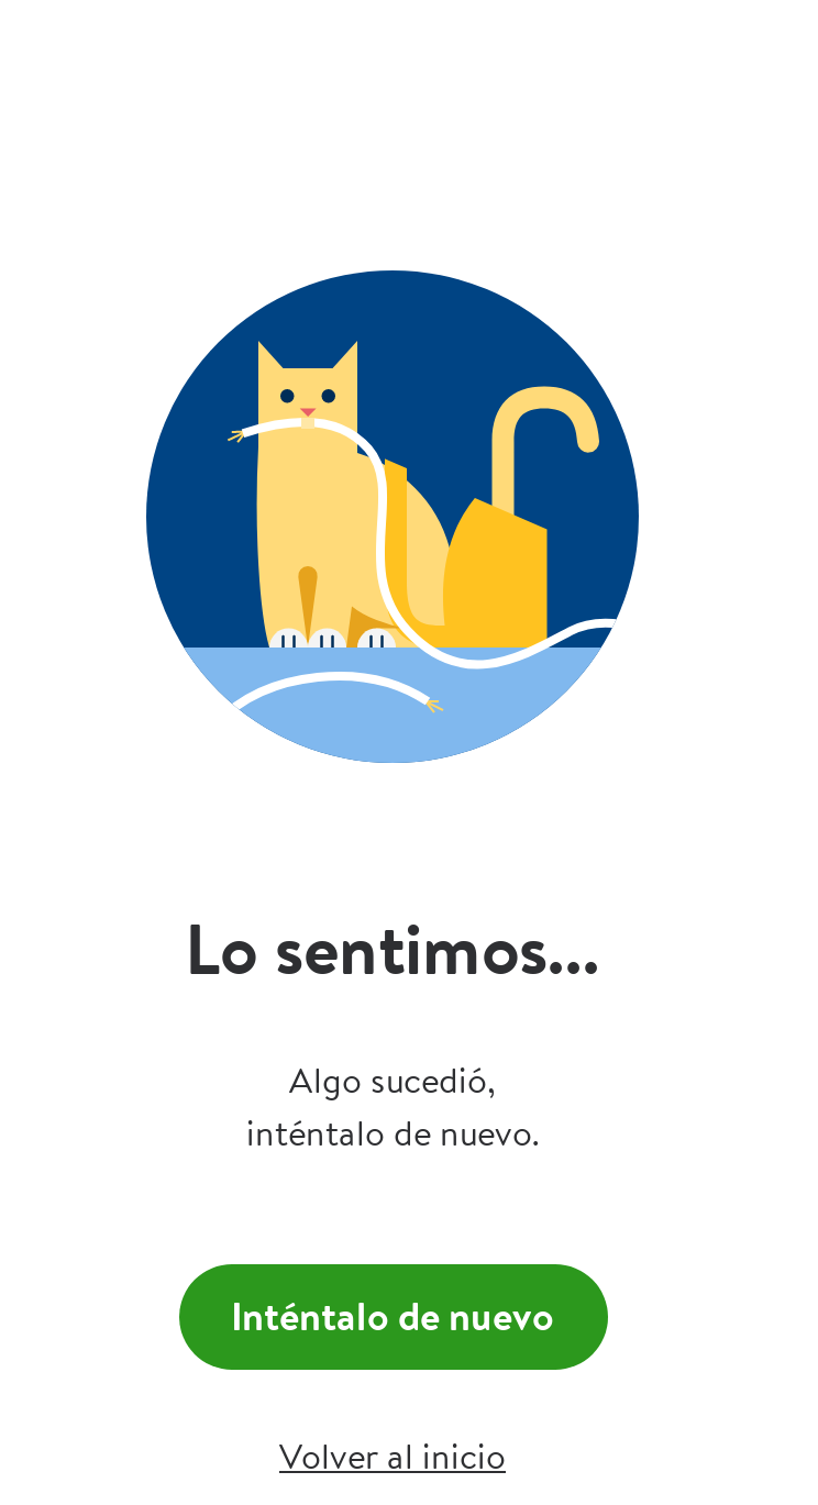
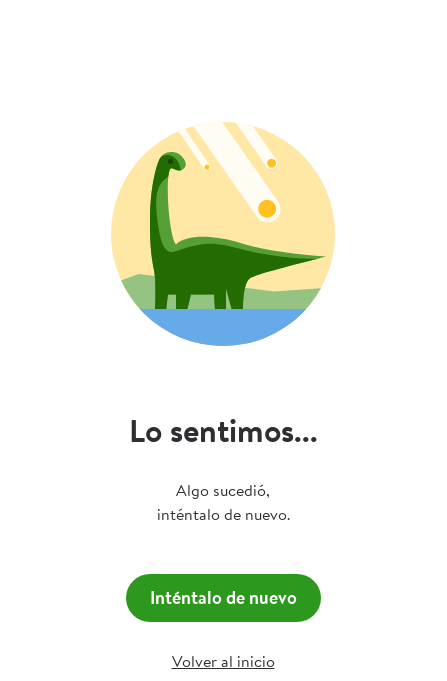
- [image]
+ [image]
